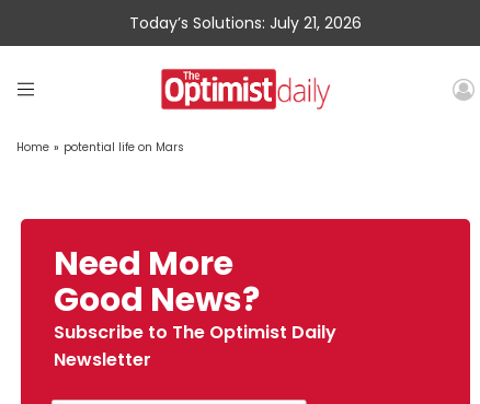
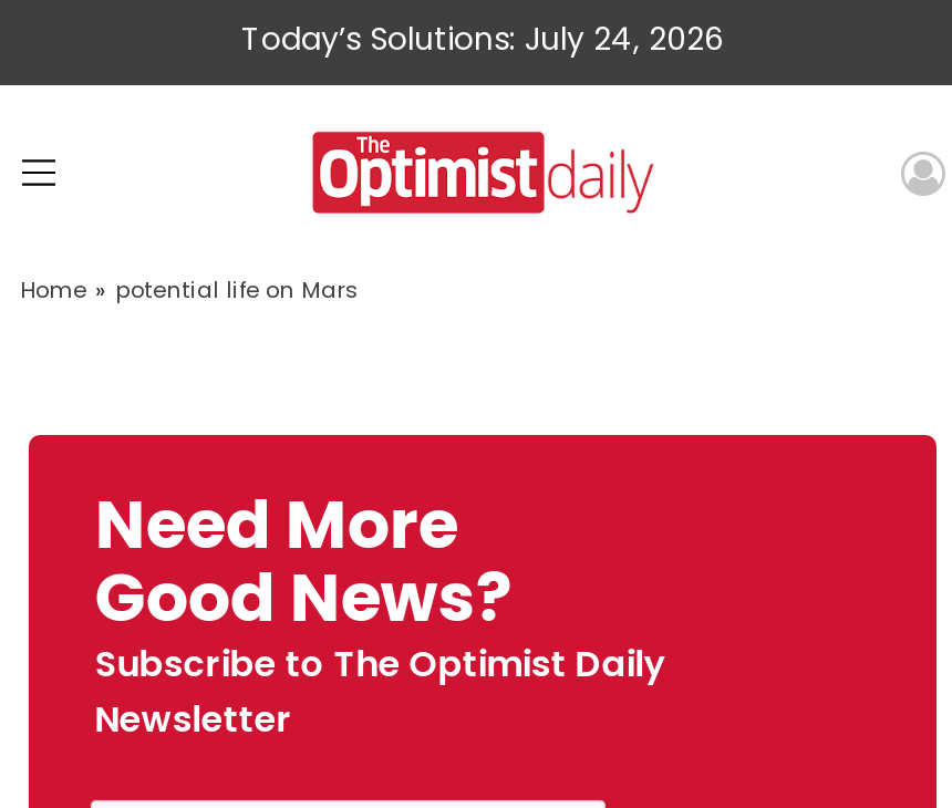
- Today’s Solutions: July 21, 2026
+ Today’s Solutions: July 24, 2026
